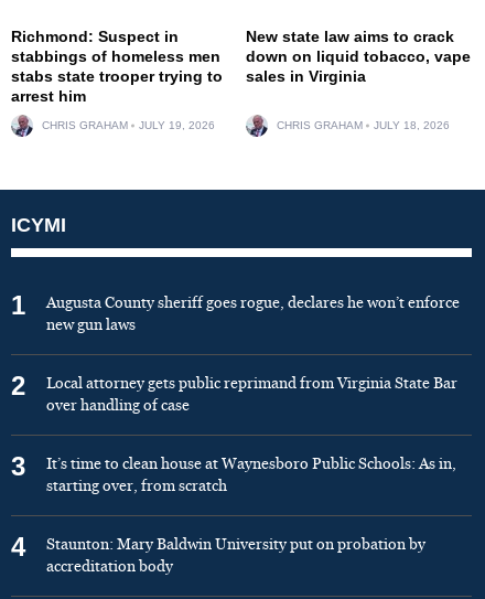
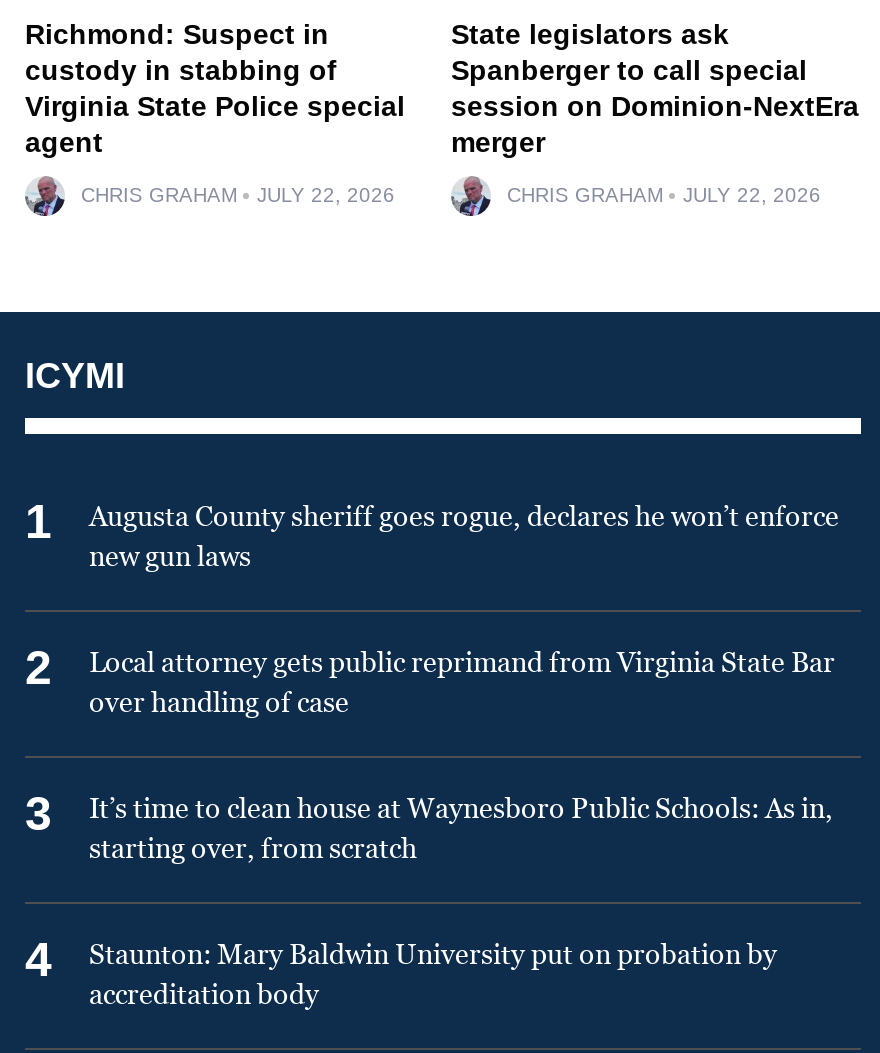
- New state law aims to crack
- down on liquid tobacco, vape
- sales in Virginia
+ State legislators ask
+ Spanberger to call special
+ session on Dominion-NextEra
+ merger

- stabbings of homeless men
- stabs state trooper trying to
- arrest him
+ custody in stabbing of
+ Virginia State Police special
+ agent

- CHRIS GRAHAM JULY 19, 2026
+ CHRIS GRAHAM JULY 22, 2026

- CHRIS GRAHAM JULY 18, 2026
+ CHRIS GRAHAM JULY 22, 2026
